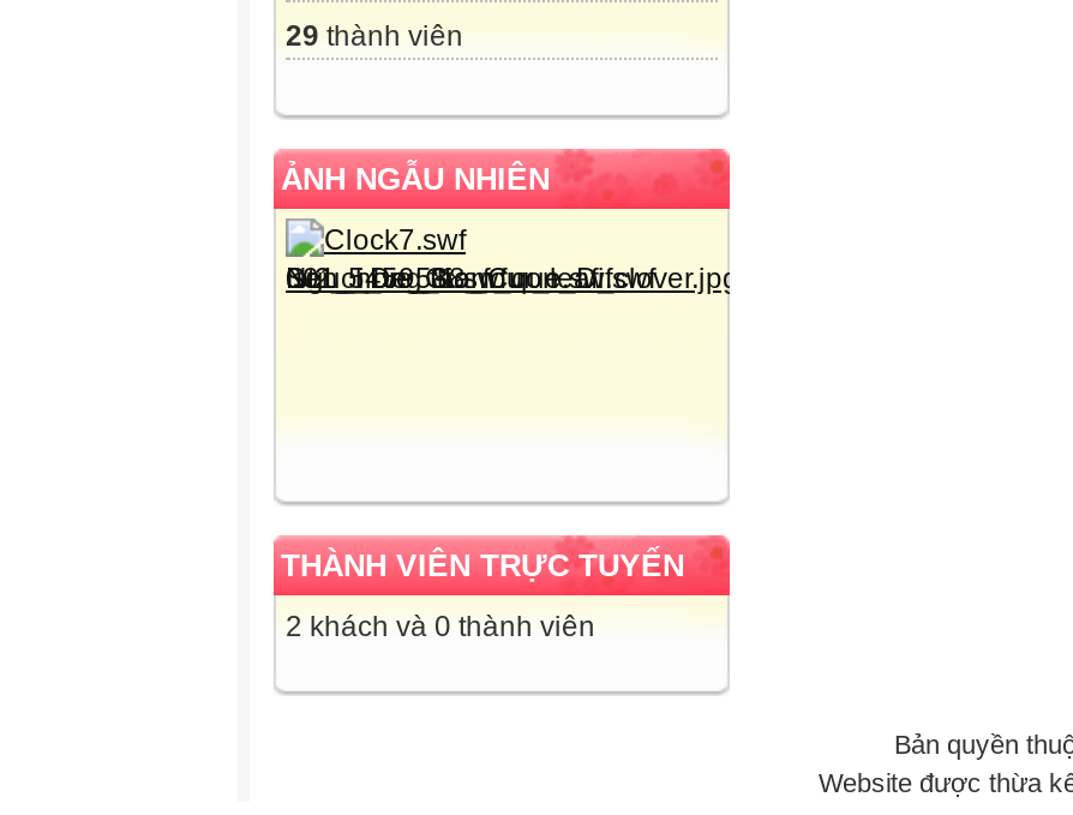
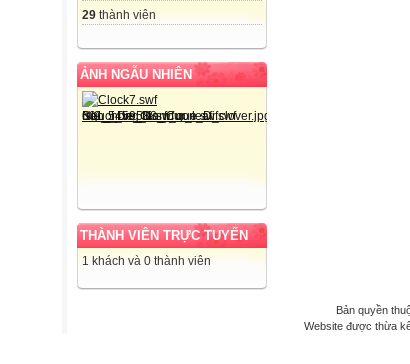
- 2 khách và 0 thành viên
+ 1 khách và 0 thành viên
